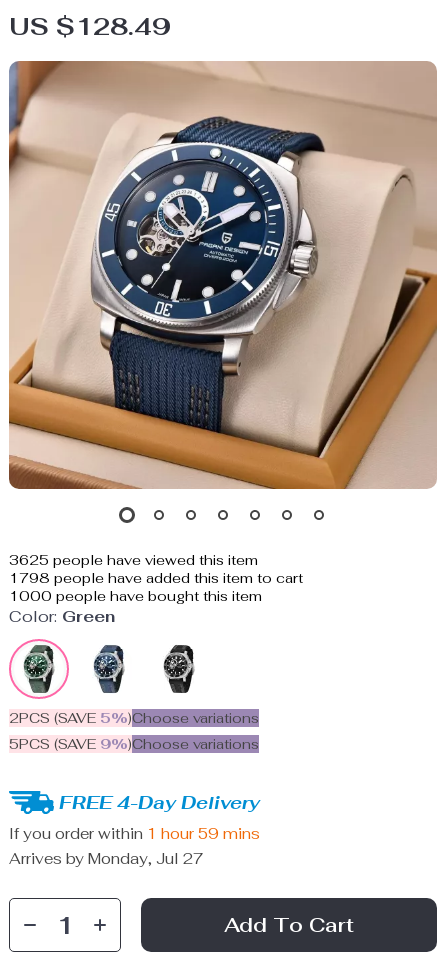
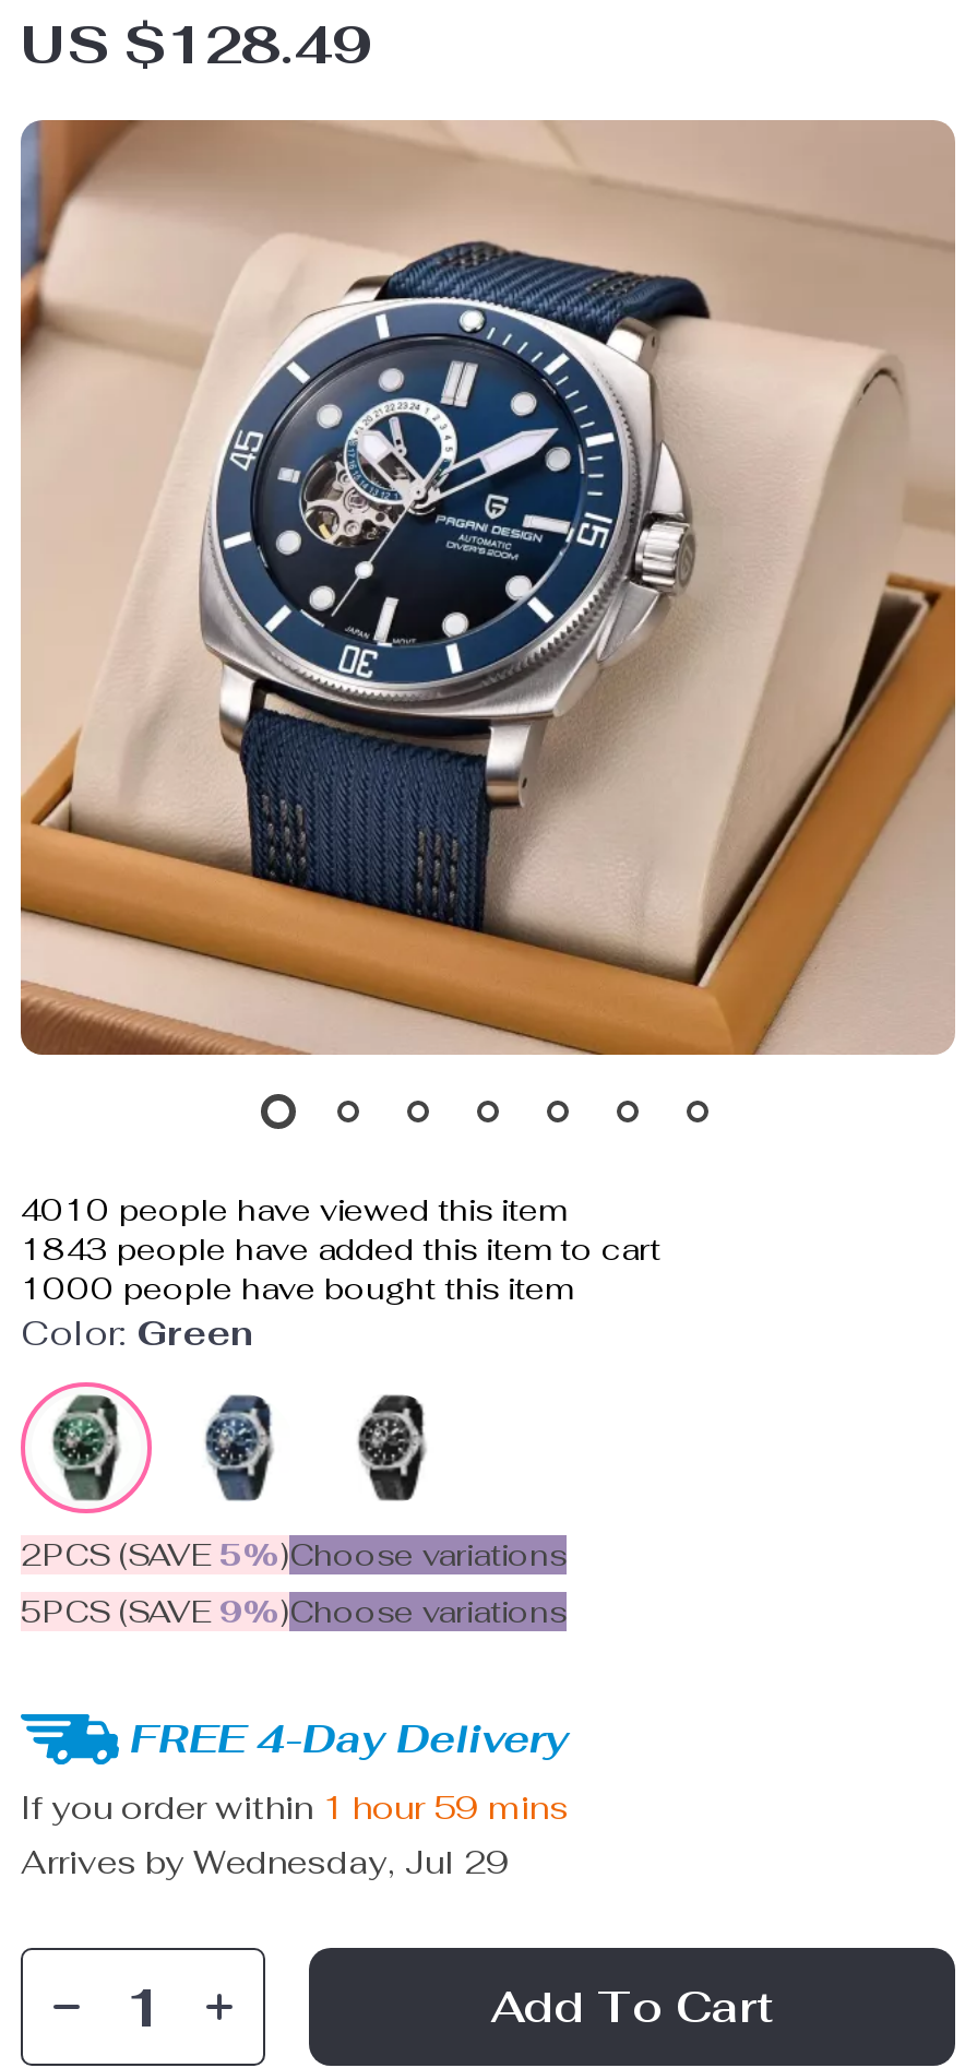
- 3625 people have viewed this item
+ 4010 people have viewed this item

- 1798 people have added this item to cart
+ 1843 people have added this item to cart

- Arrives by Monday, Jul 27
+ Arrives by Wednesday, Jul 29
